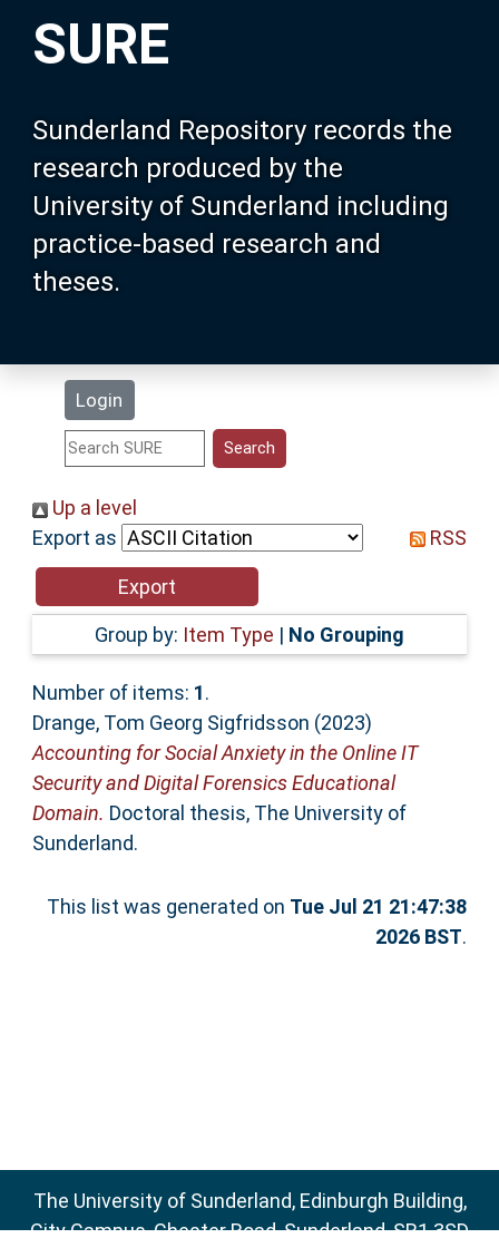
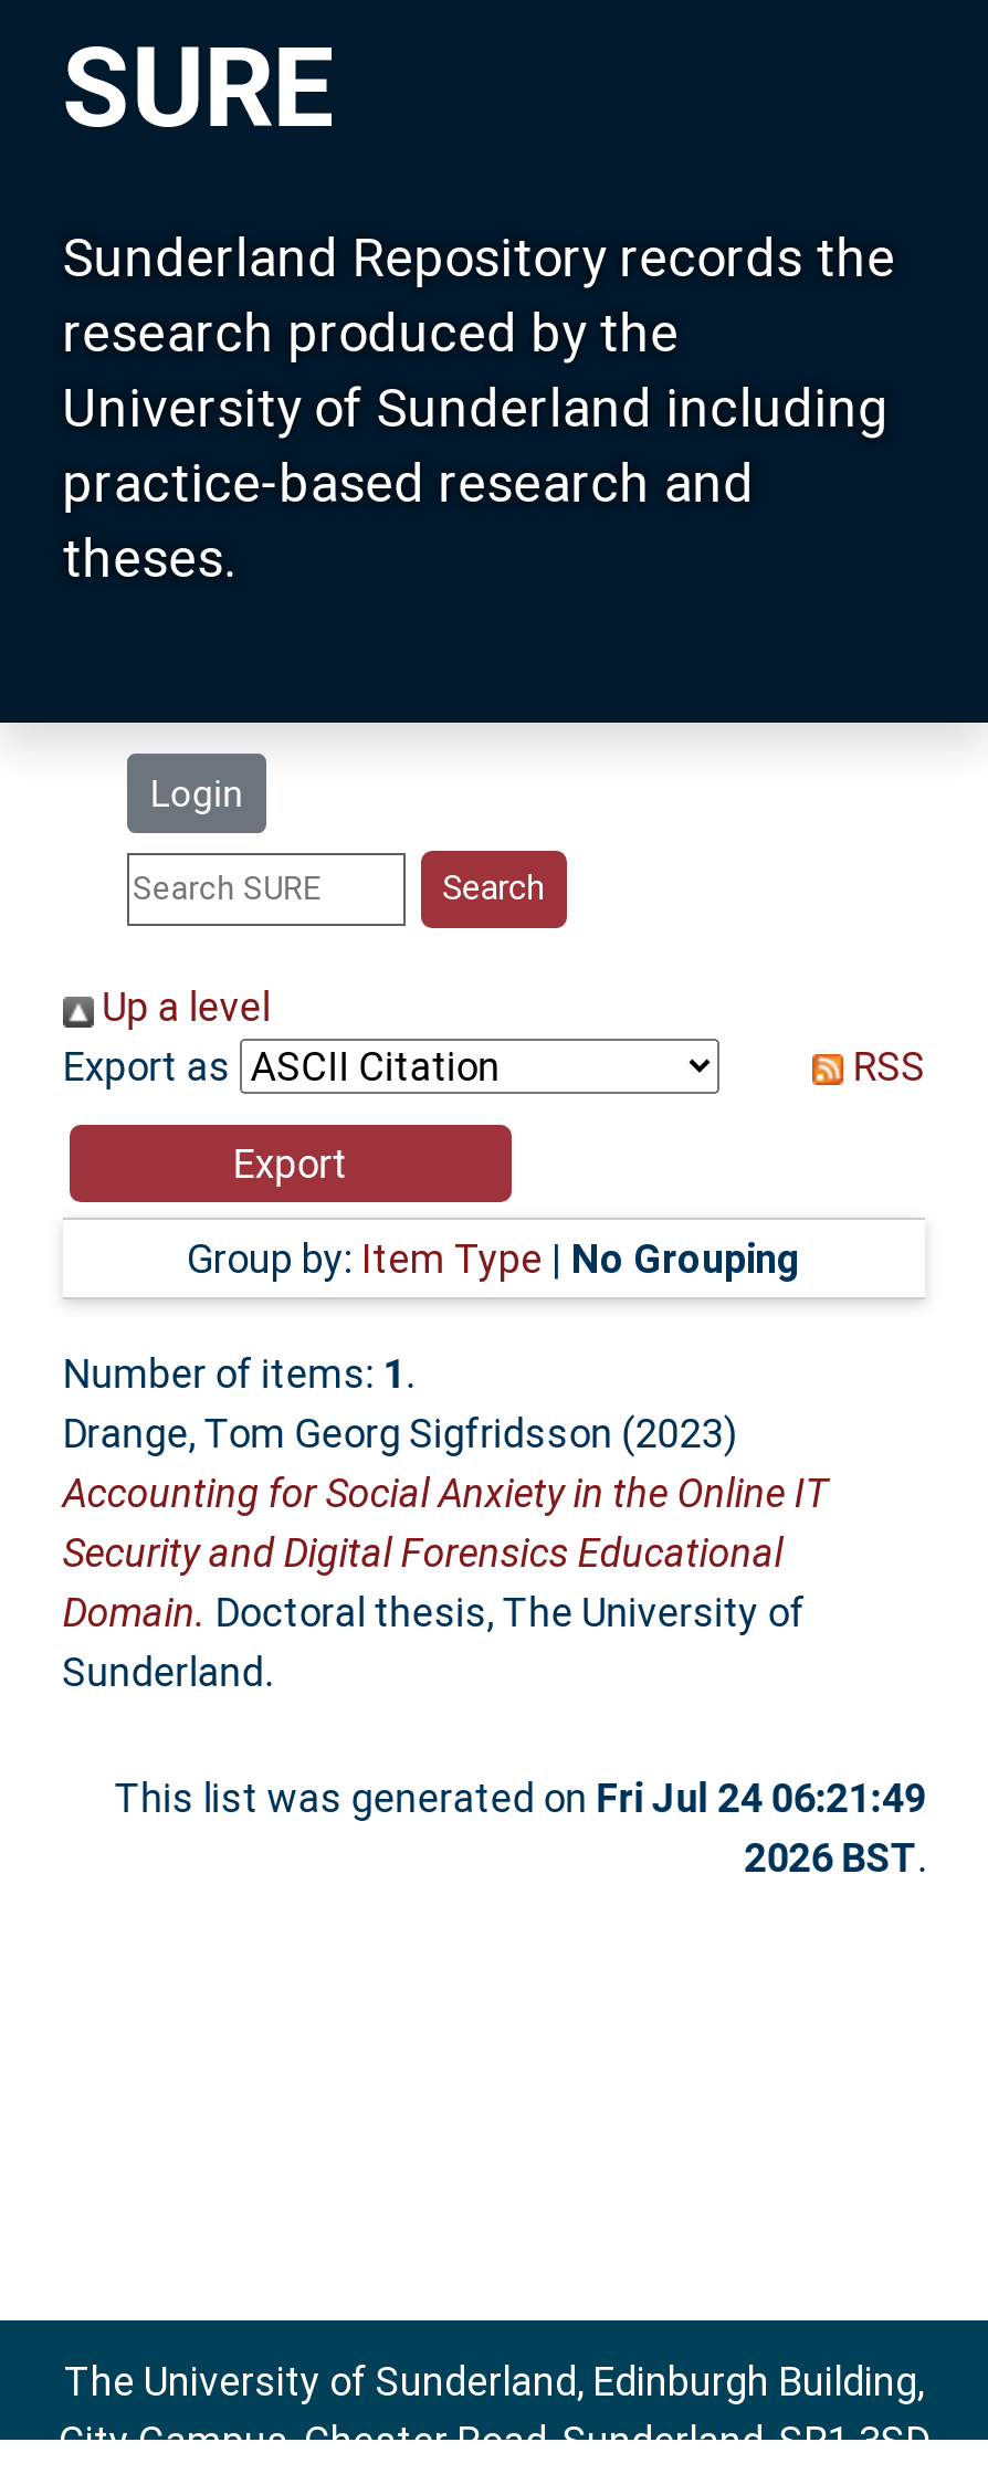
- This list was generated on Tue Jul 21 21:47:38
+ This list was generated on Fri Jul 24 06:21:49
